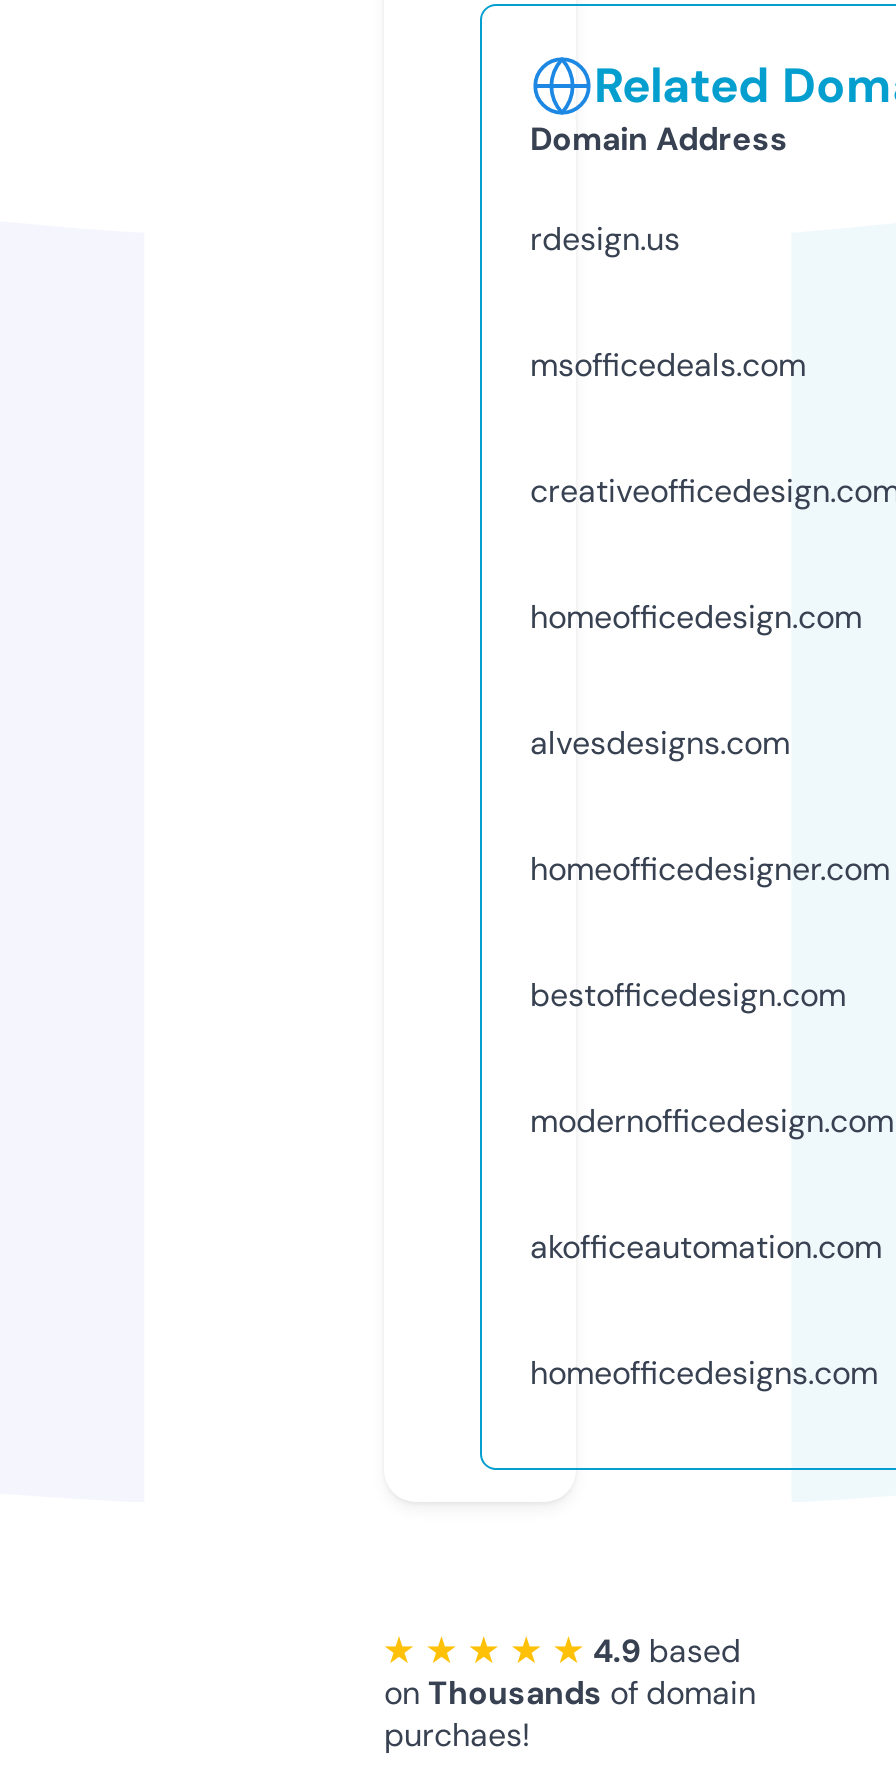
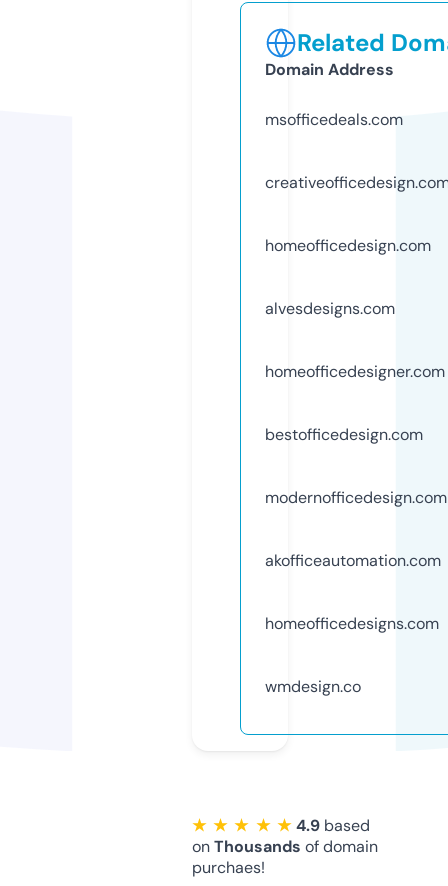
- rdesign.us

moved up: msofficedeals.com | homeofficedesign.com | alvesdesigns.com | homeofficedesigner.com | bestofficedesign.com | modernofficedesign.com | akofficeautomation.com | homeofficedesigns.com

+ wmdesign.co
